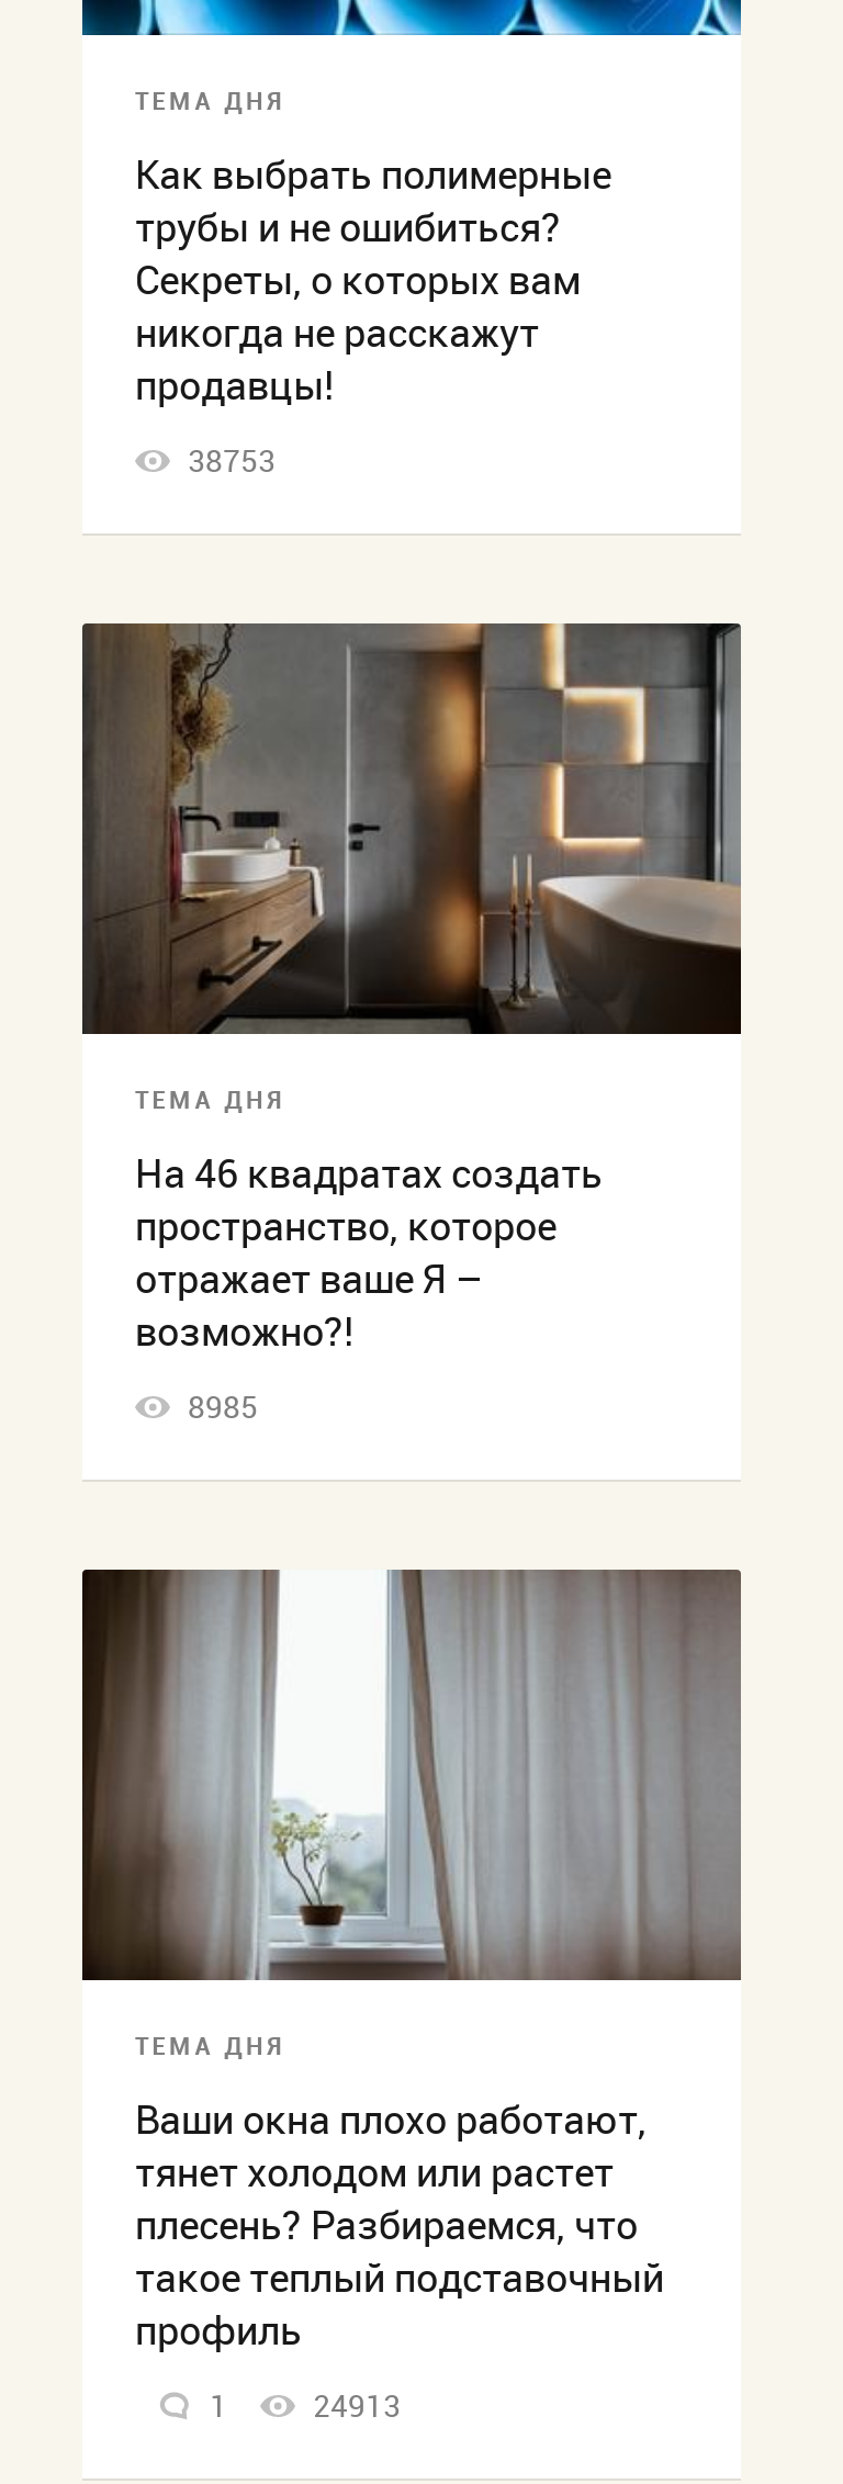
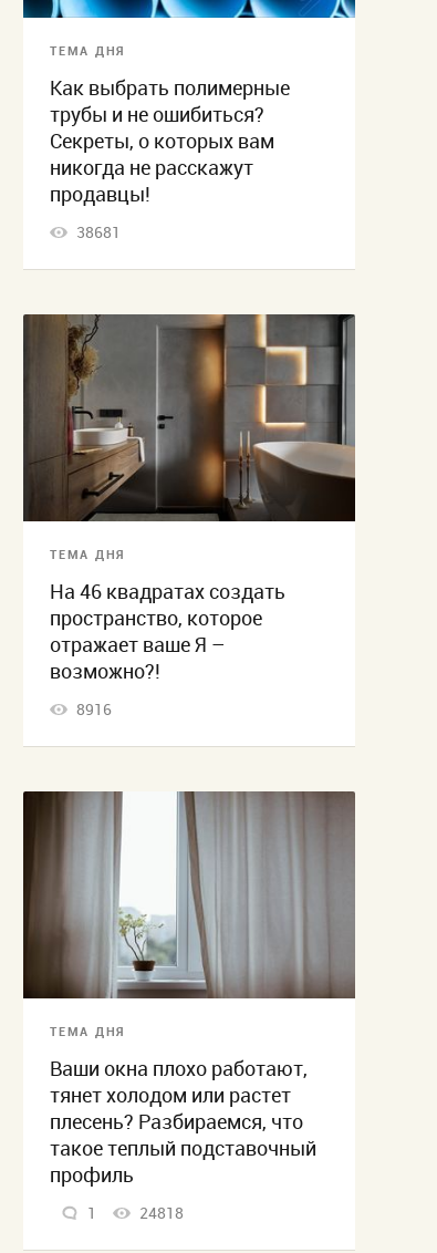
- 38753
+ 38681

- 8985
+ 8916

- 24913
+ 24818
